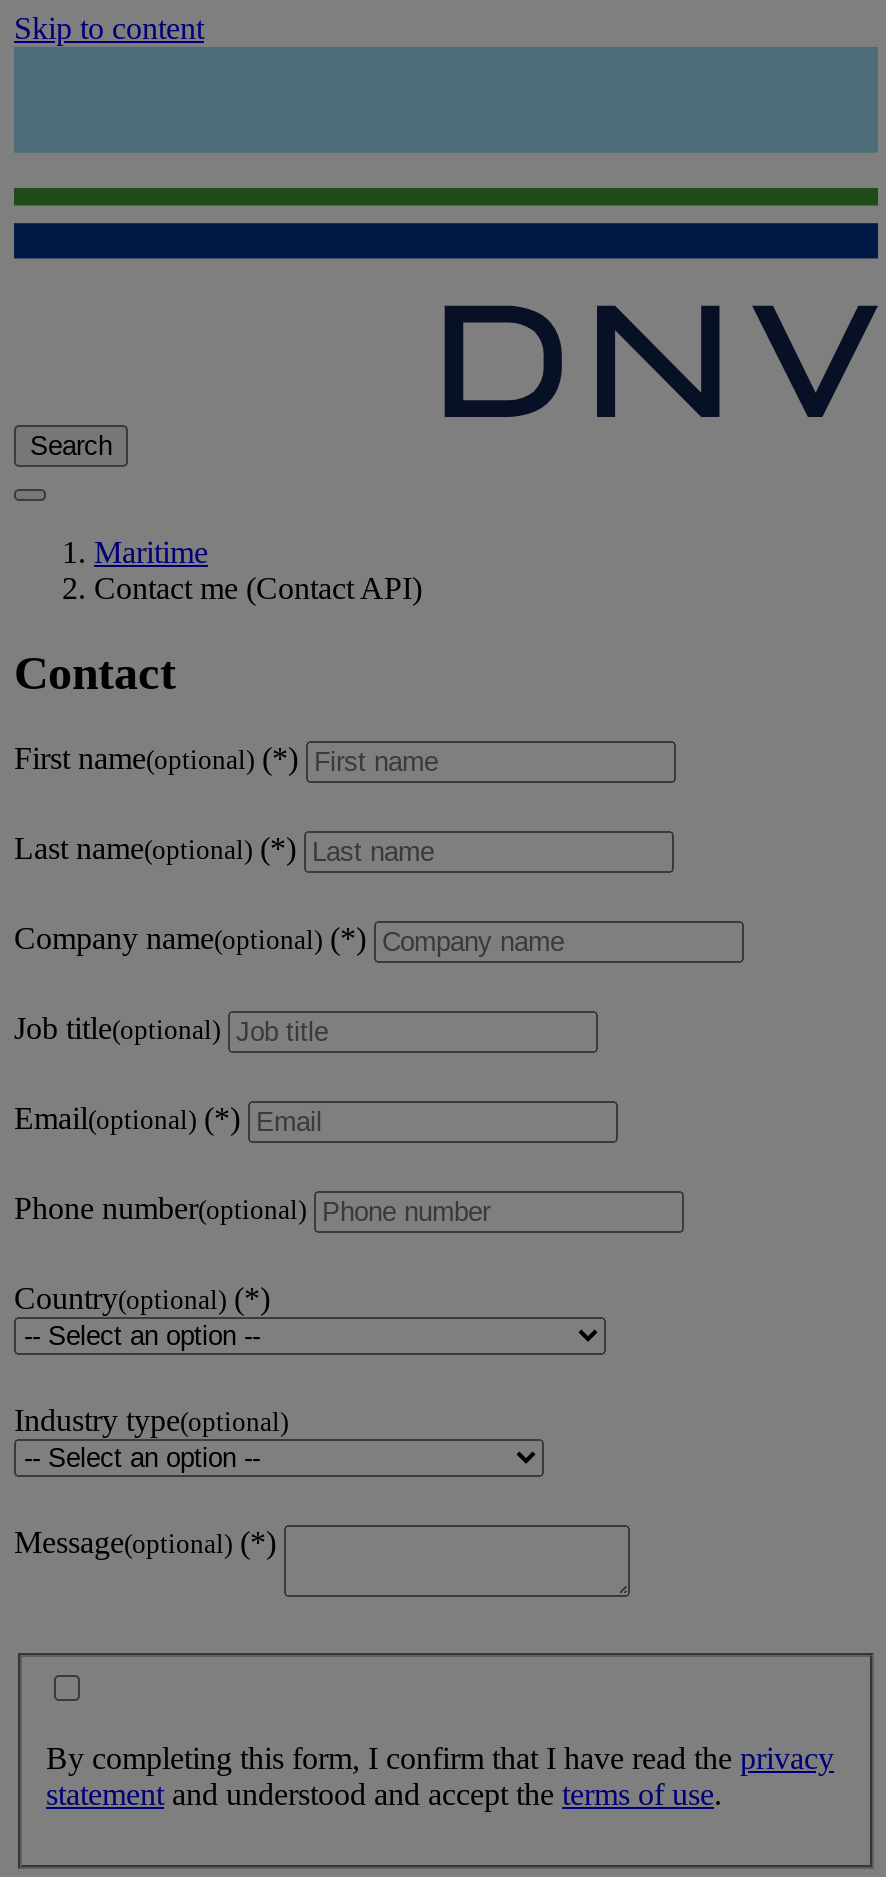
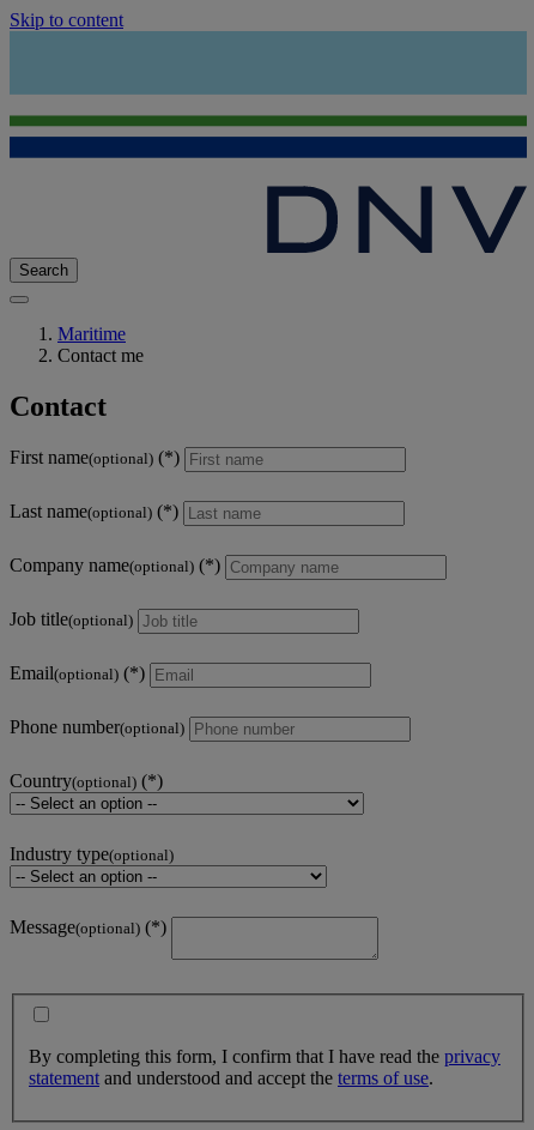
- Contact me (Contact API)
+ Contact me
